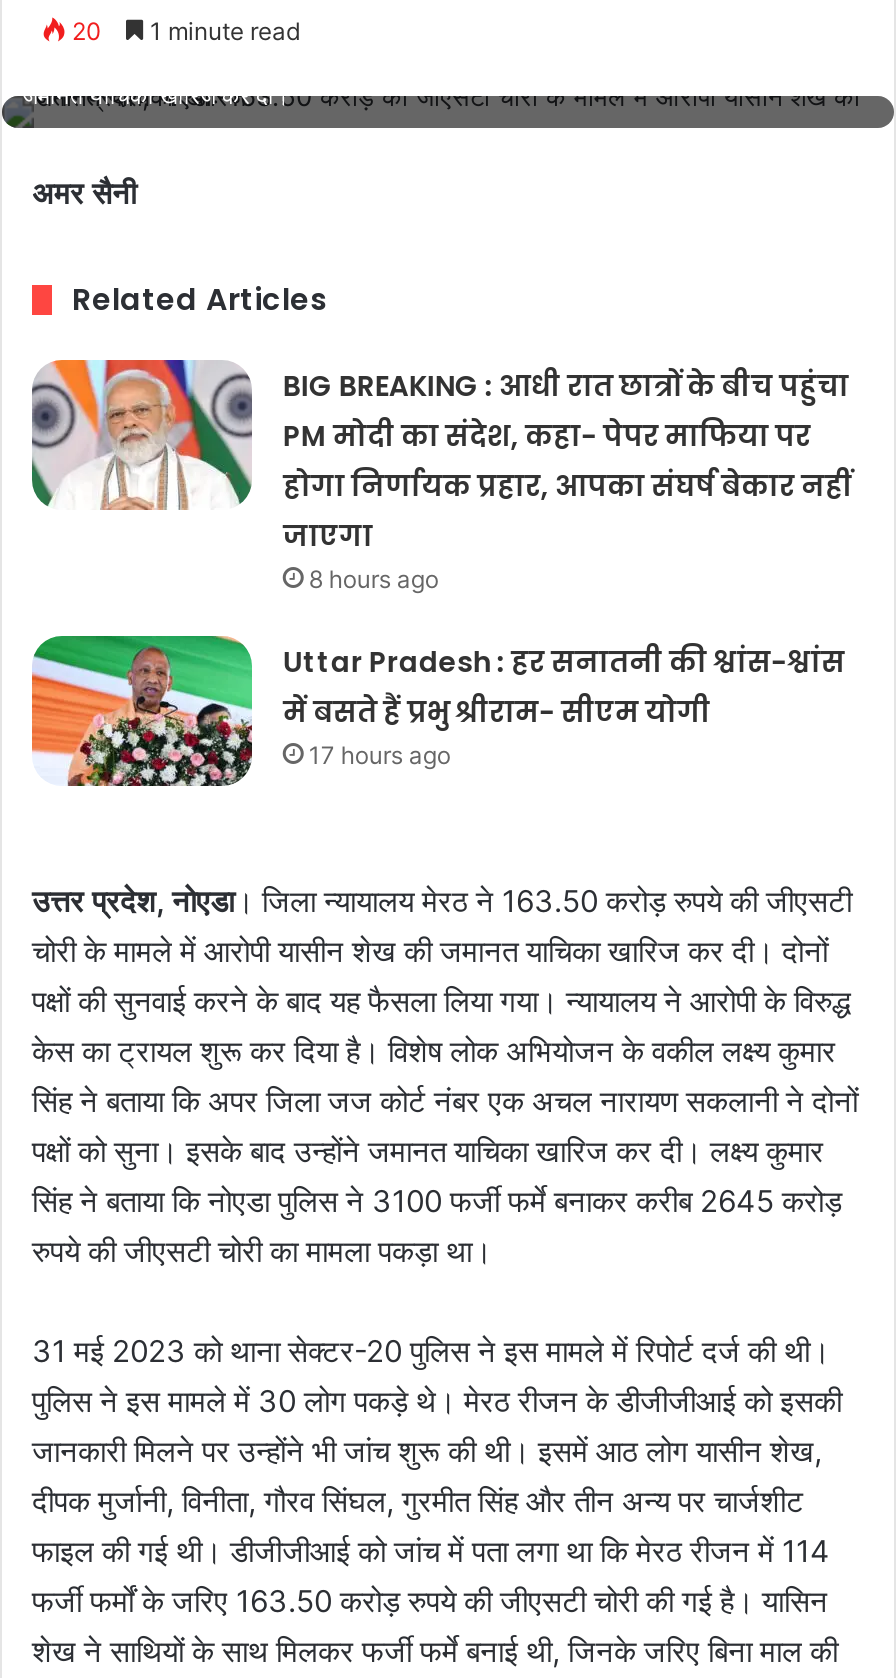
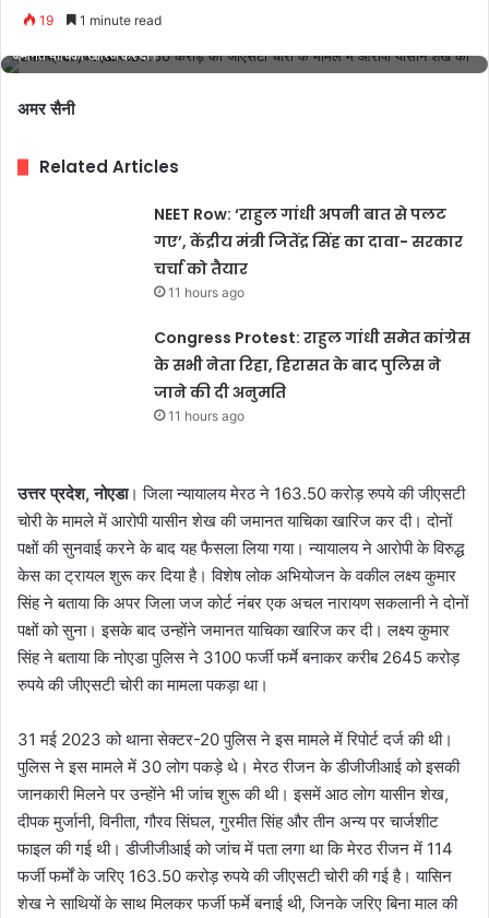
- 20 1 minute read
+ 19 1 minute read

- [image]

- BIG BREAKING : आधी रात छात्रों के बीच पहुंचा
- PM मोदी का संदेश, कहा- पेपर माफिया पर
- होगा निर्णायक प्रहार, आपका संघर्ष बेकार नहीं
- जाएगा
- 8 hours ago
+ NEET Row: ‘राहुल गांधी अपनी बात से पलट
+ गए’, केंद्रीय मंत्री जितेंद्र सिंह का दावा- सरकार
+ चर्चा को तैयार
+ 11 hours ago

- [image]

- Uttar Pradesh : हर सनातनी की श्वांस-श्वांस
- में बसते हैं प्रभु श्रीराम- सीएम योगी
- 17 hours ago
+ Congress Protest: राहुल गांधी समेत कांग्रेस
+ के सभी नेता रिहा, हिरासत के बाद पुलिस ने
+ जाने की दी अनुमति
+ 11 hours ago
